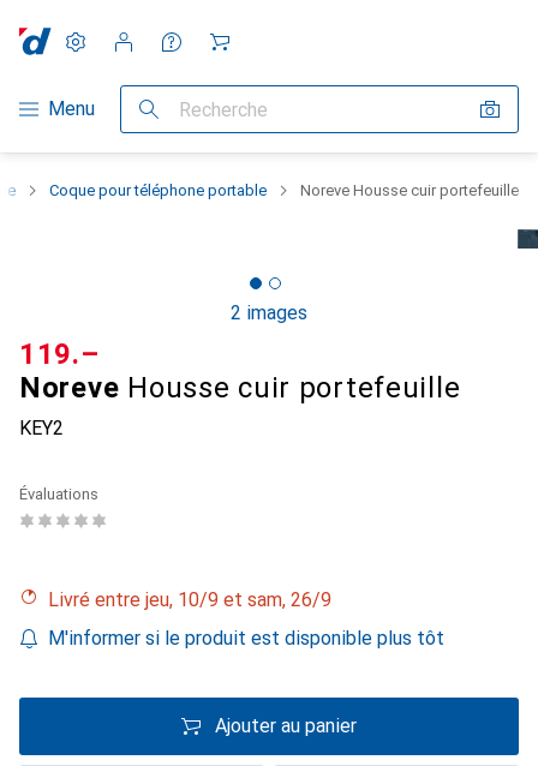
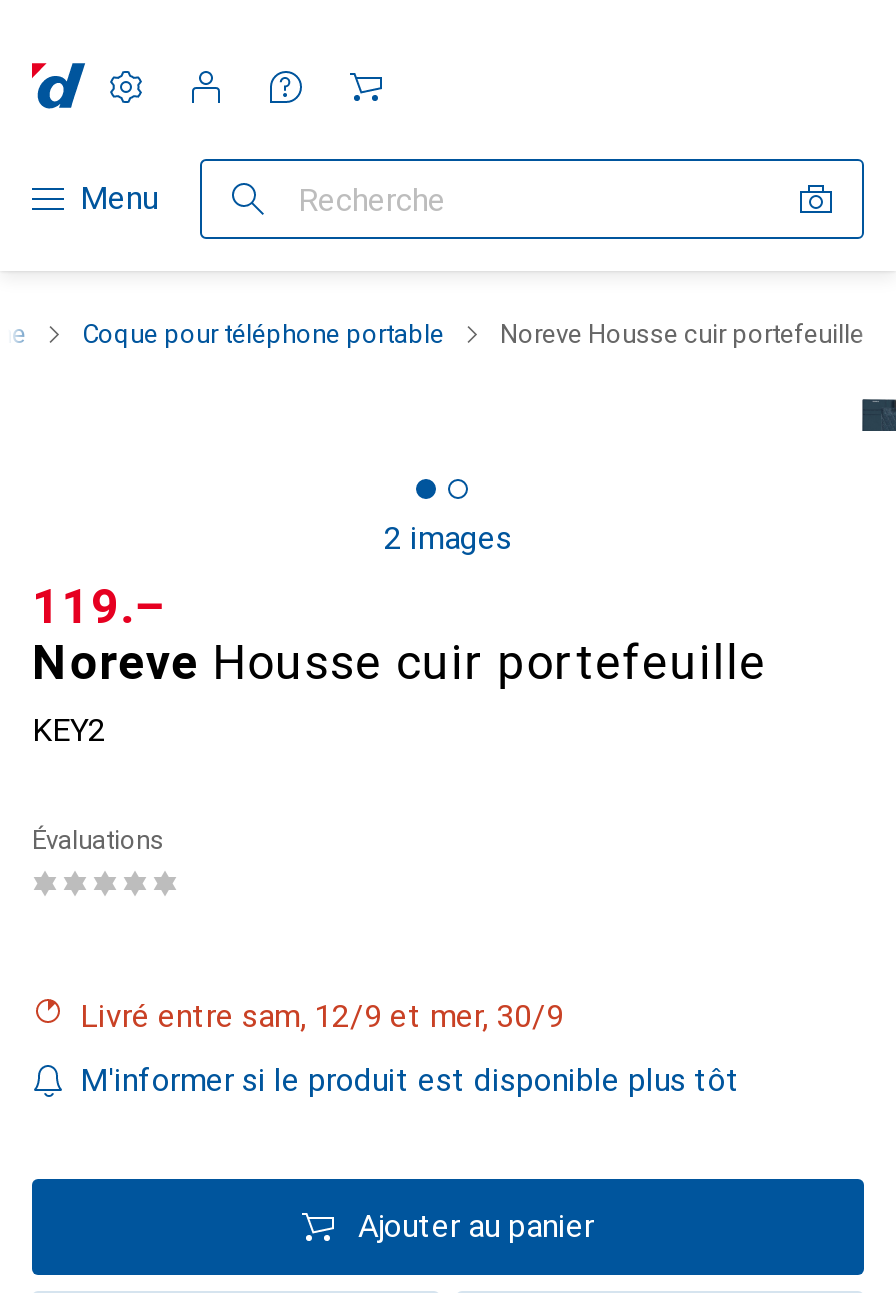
- Livré entre jeu, 10/9 et sam, 26/9
+ Livré entre sam, 12/9 et mer, 30/9
